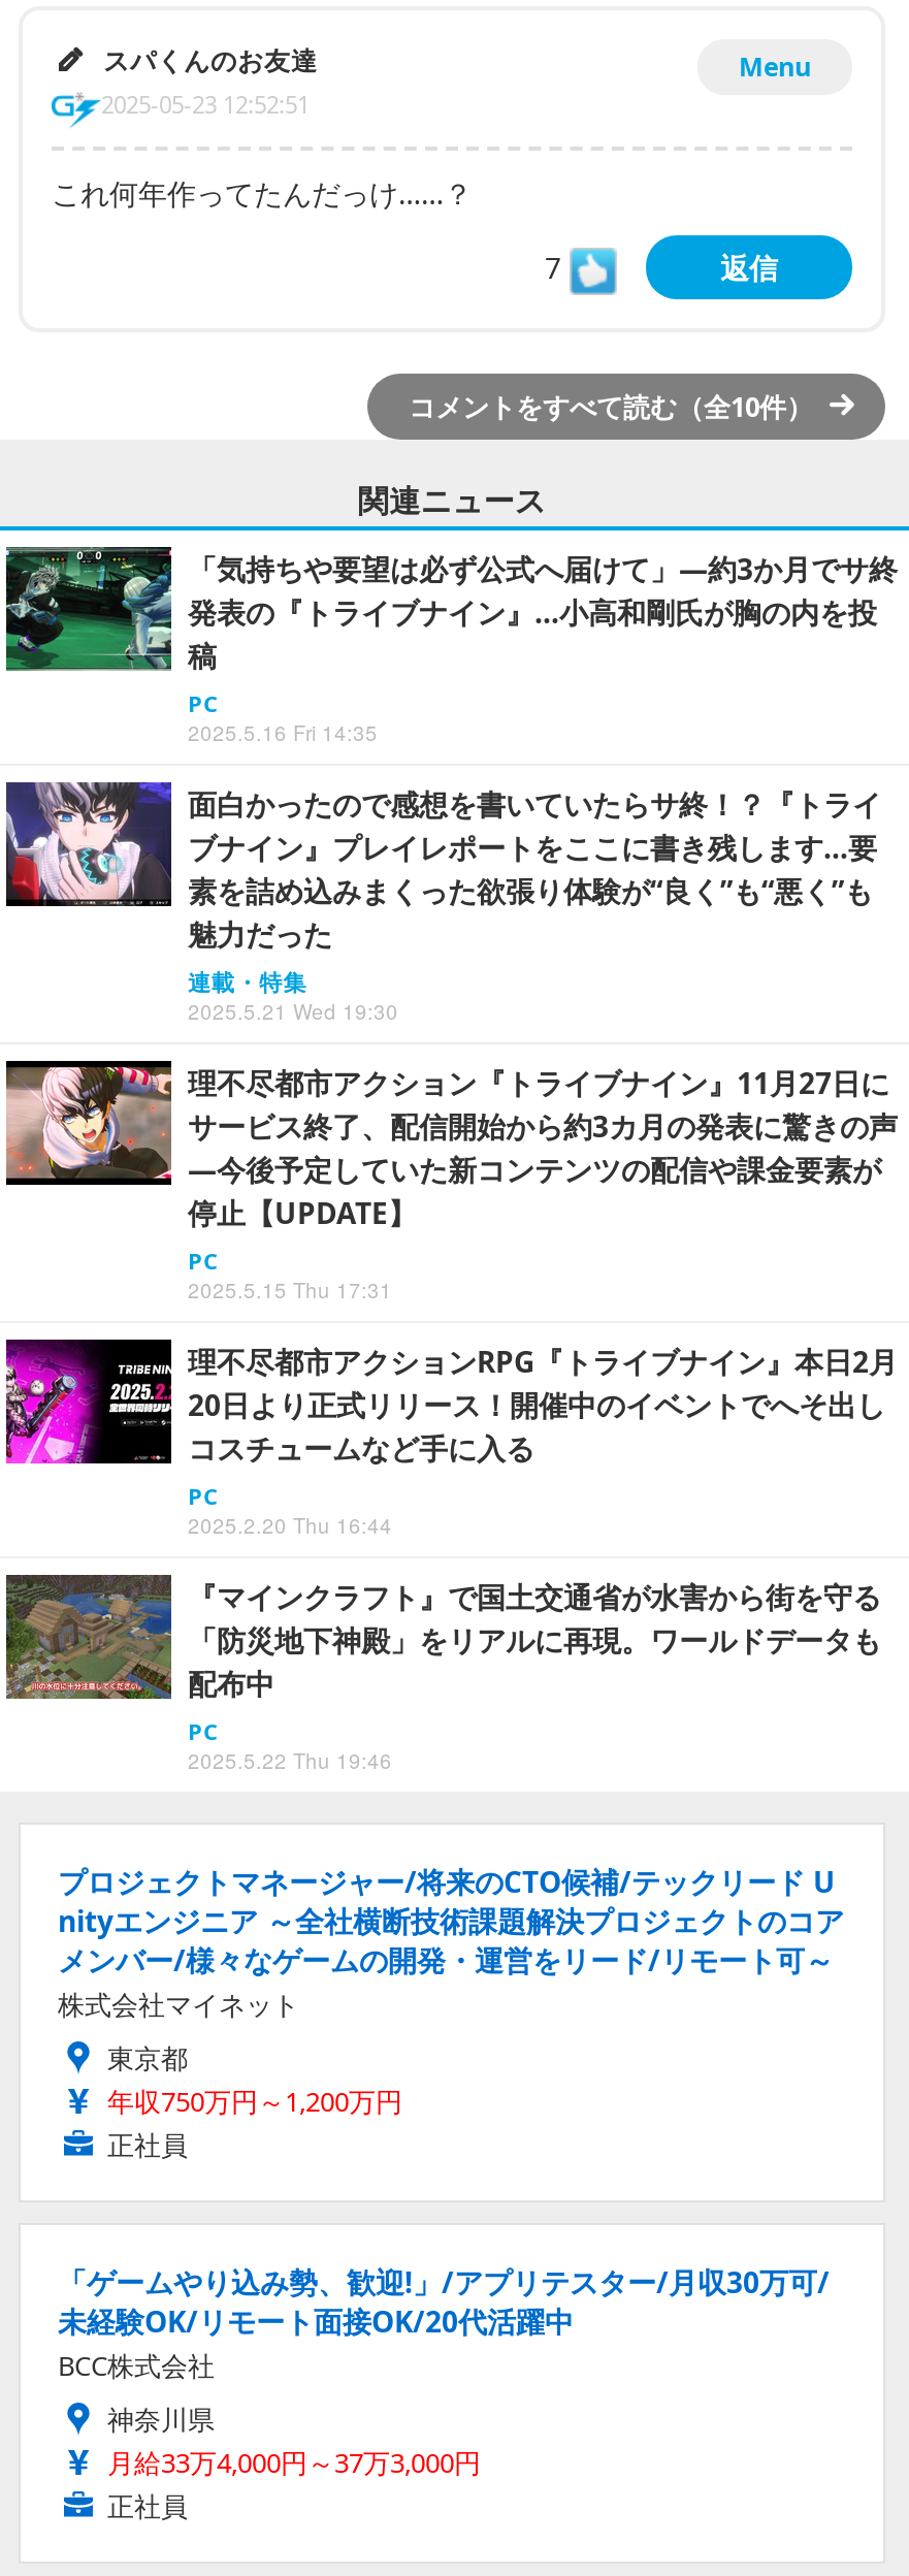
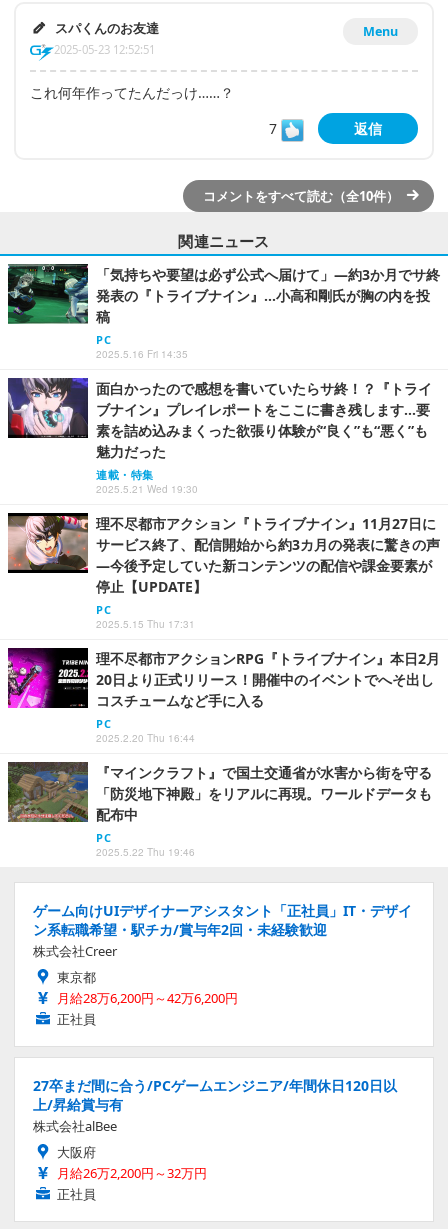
- プロジェクトマネージャー/将来のCTO候補/テックリード U
- nityエンジニア ～全社横断技術課題解決プロジェクトのコア
- メンバー/様々なゲームの開発・運営をリード/リモート可～
- 株式会社マイネット
+ ゲーム向けUIデザイナーアシスタント「正社員」IT・デザイ
+ ン系転職希望・駅チカ/賞与年2回・未経験歓迎
+ 株式会社Creer

- 年収750万円～1,200万円
+ 月給28万6,200円～42万6,200円

- 「ゲームやり込み勢、歓迎!」/アプリテスター/月収30万可/
- 未経験OK/リモート面接OK/20代活躍中
- BCC株式会社
- 神奈川県
- 月給33万4,000円～37万3,000円
+ 27卒まだ間に合う/PCゲームエンジニア/年間休日120日以
+ 上/昇給賞与有
+ 株式会社alBee
+ 大阪府
+ 月給26万2,200円～32万円
